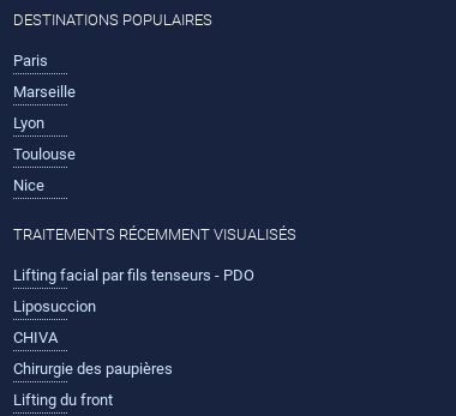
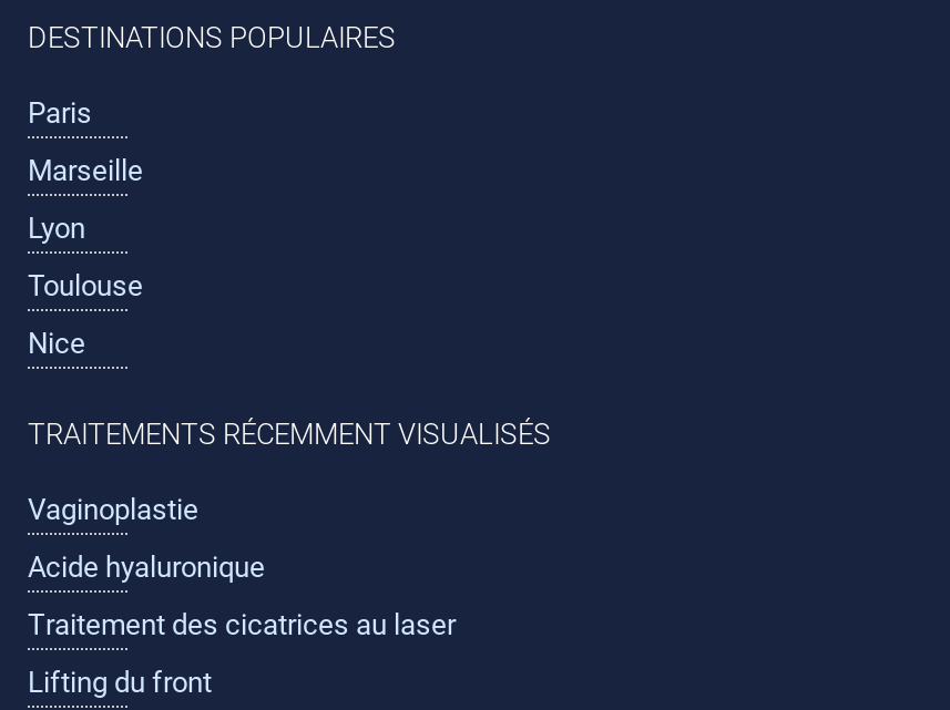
- Lifting facial par fils tenseurs - PDO
- Liposuccion
- CHIVA
- Chirurgie des paupières
+ Vaginoplastie
+ Acide hyaluronique
+ Traitement des cicatrices au laser
